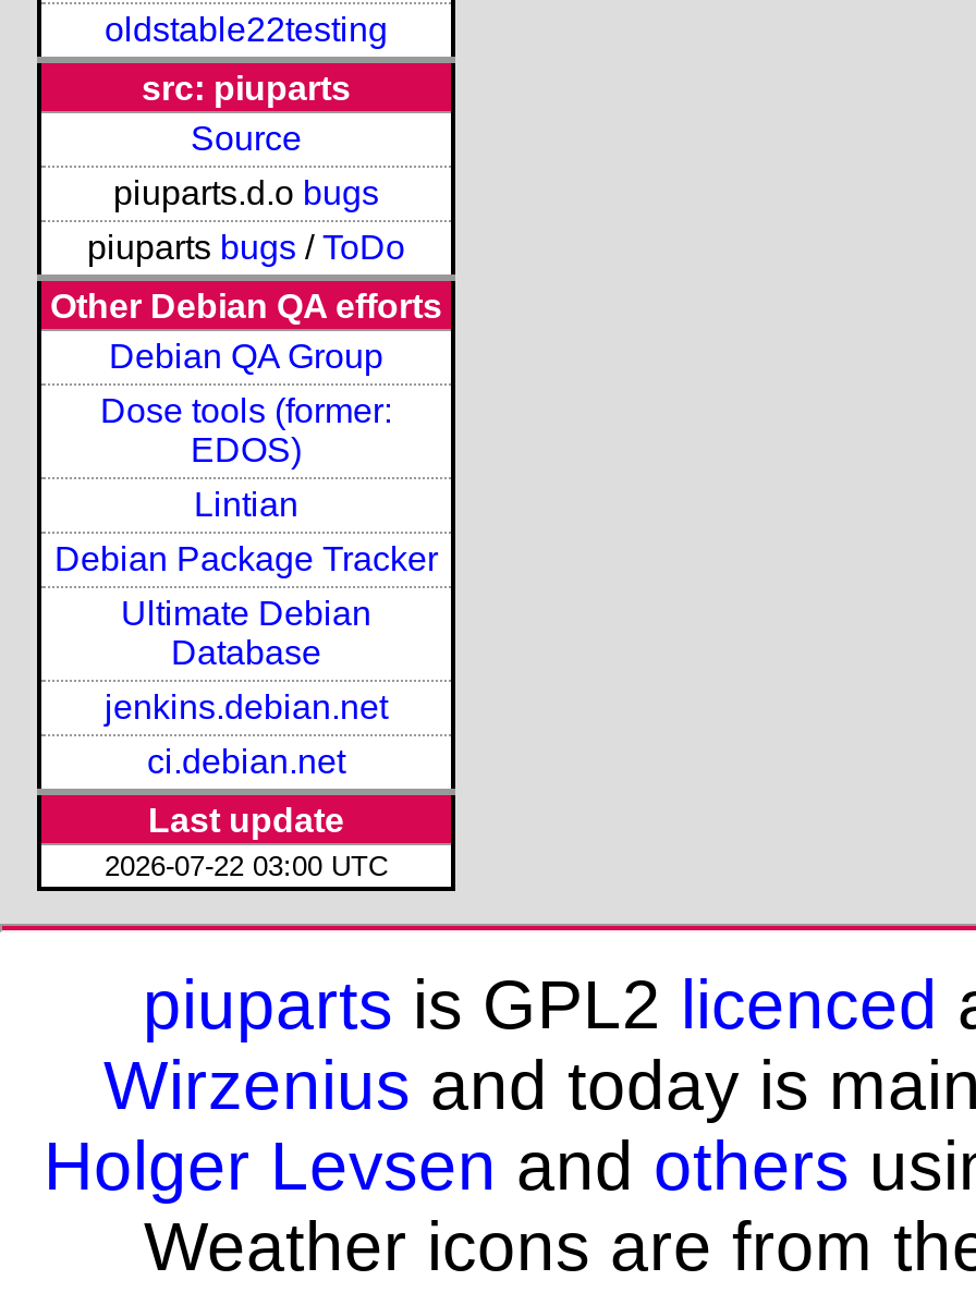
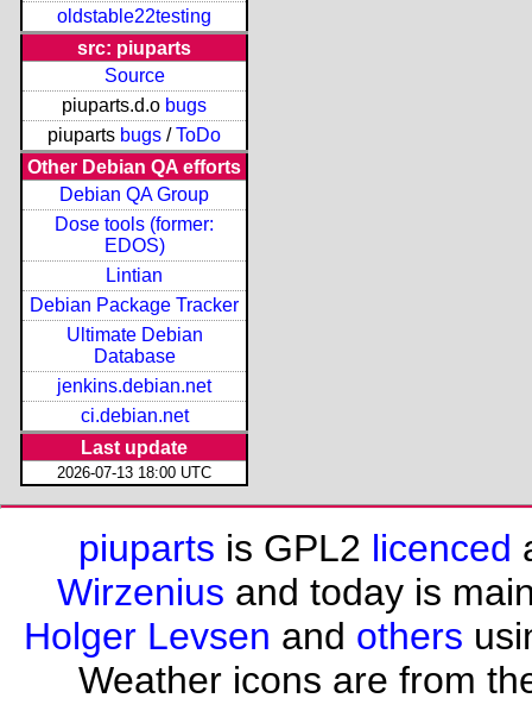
- 2026-07-22 03:00 UTC
+ 2026-07-13 18:00 UTC
